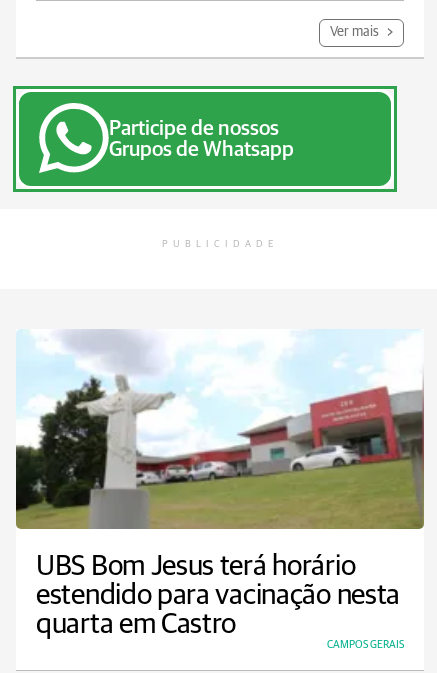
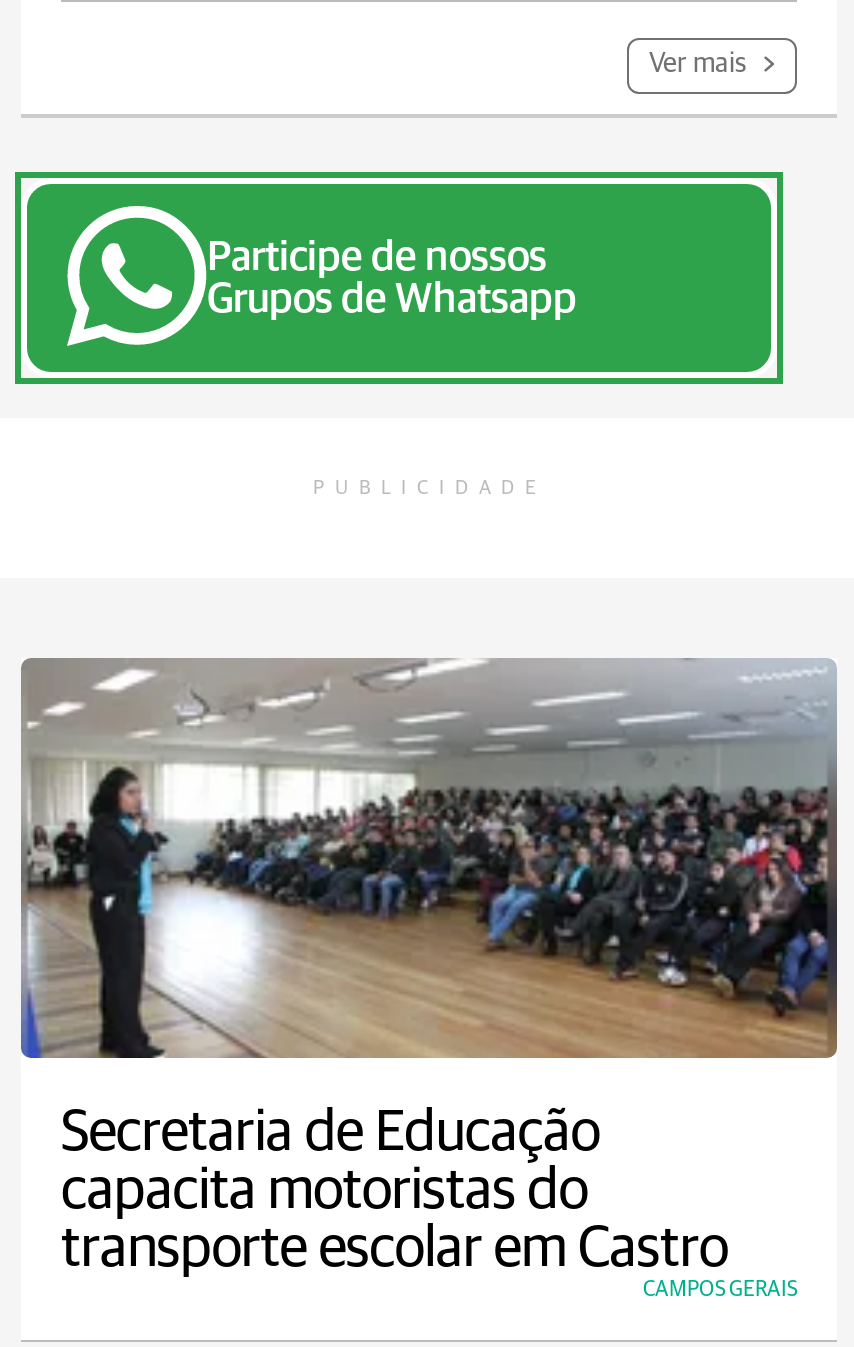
- [image]
- UBS Bom Jesus terá horário
- estendido para vacinação nesta
- quarta em Castro
+ [image]
+ Secretaria de Educação
+ capacita motoristas do
+ transporte escolar em Castro
